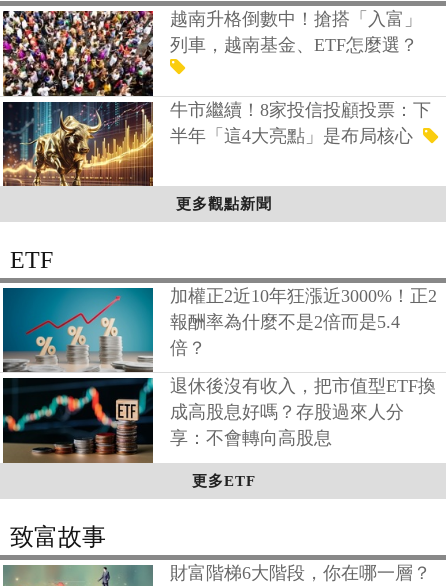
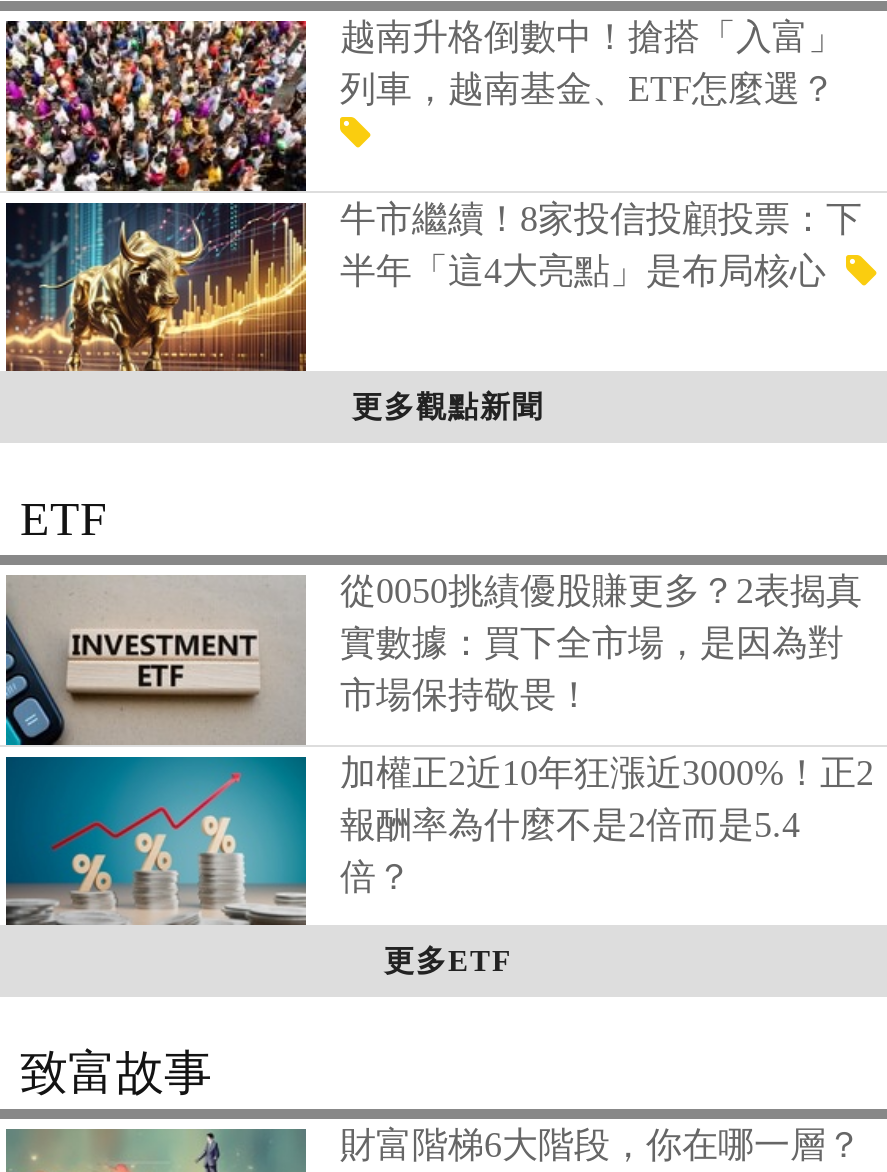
+ [image]
+ 從0050挑績優股賺更多？2表揭真
+ 實數據：買下全市場，是因為對
+ 市場保持敬畏！

moved down: 加權正2近10年狂漲近3000%！正2 | 報酬率為什麼不是2倍而是5.4 | 倍？

- [image]
- 退休後沒有收入，把市值型ETF換
- 成高股息好嗎？存股過來人分
- 享：不會轉向高股息
